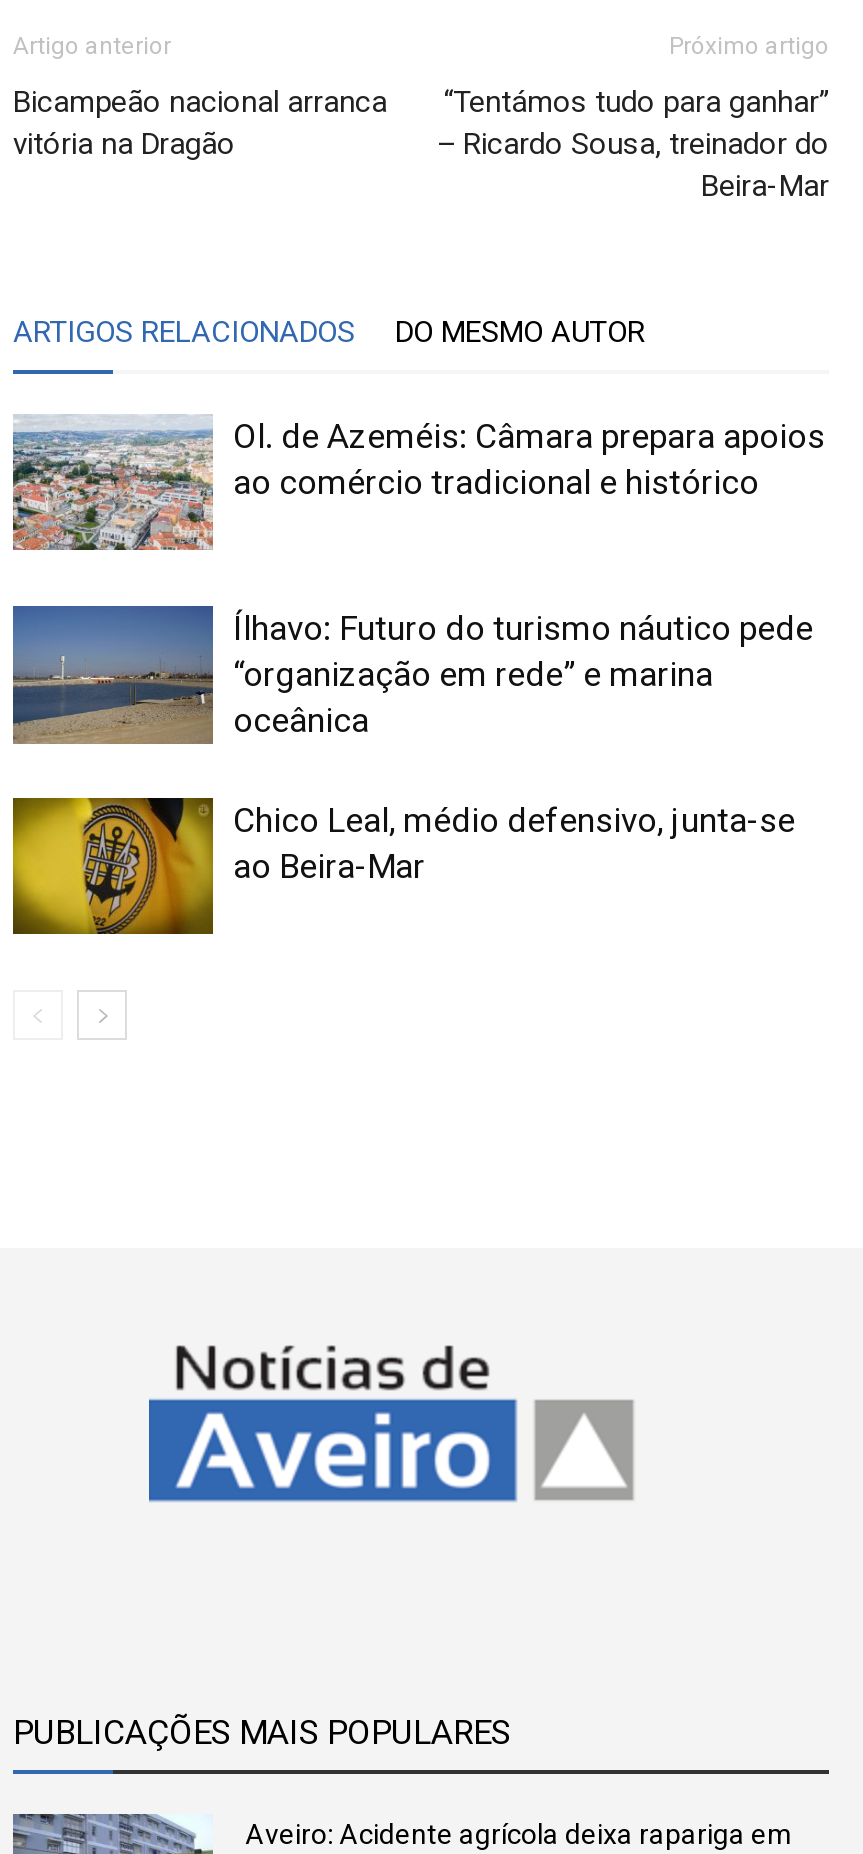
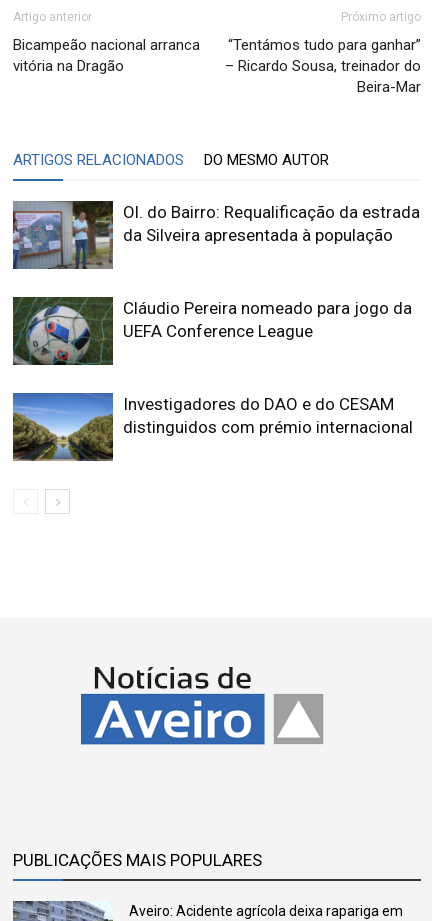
- [image]
- Ol. de Azeméis: Câmara prepara apoios
- ao comércio tradicional e histórico
+ [image]
+ Ol. do Bairro: Requalificação da estrada
+ da Silveira apresentada à população

- [image]
- Ílhavo: Futuro do turismo náutico pede
- “organização em rede” e marina
- oceânica
+ [image]
+ Cláudio Pereira nomeado para jogo da
+ UEFA Conference League

- [image]
- Chico Leal, médio defensivo, junta-se
- ao Beira-Mar
+ [image]
+ Investigadores do DAO e do CESAM
+ distinguidos com prémio internacional
